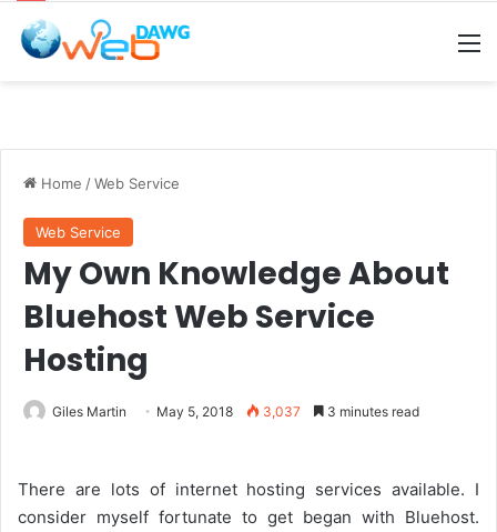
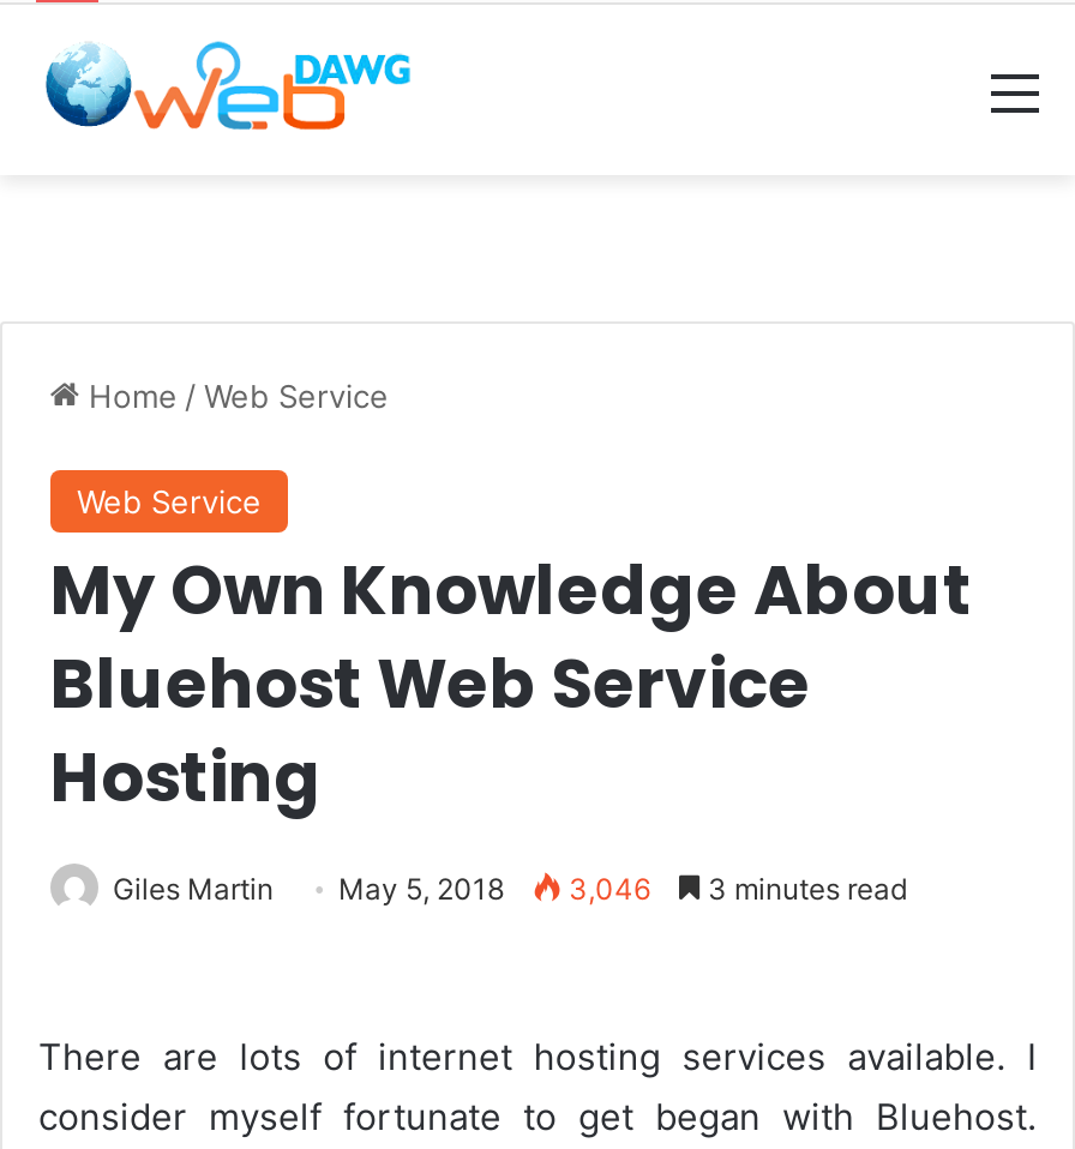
- Giles Martin May 5, 2018 3,037 3 minutes read
+ Giles Martin May 5, 2018 3,046 3 minutes read
